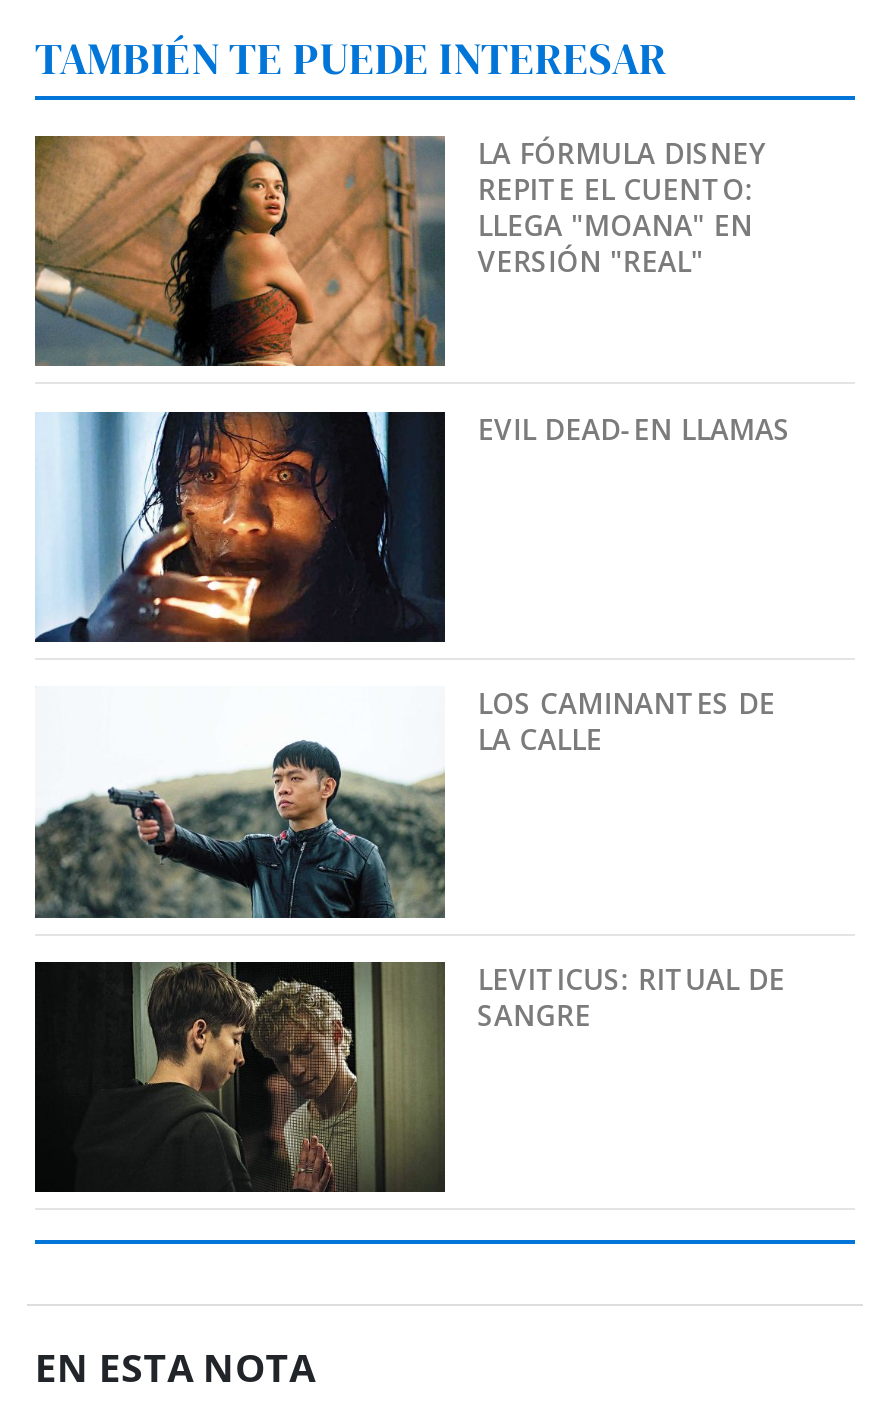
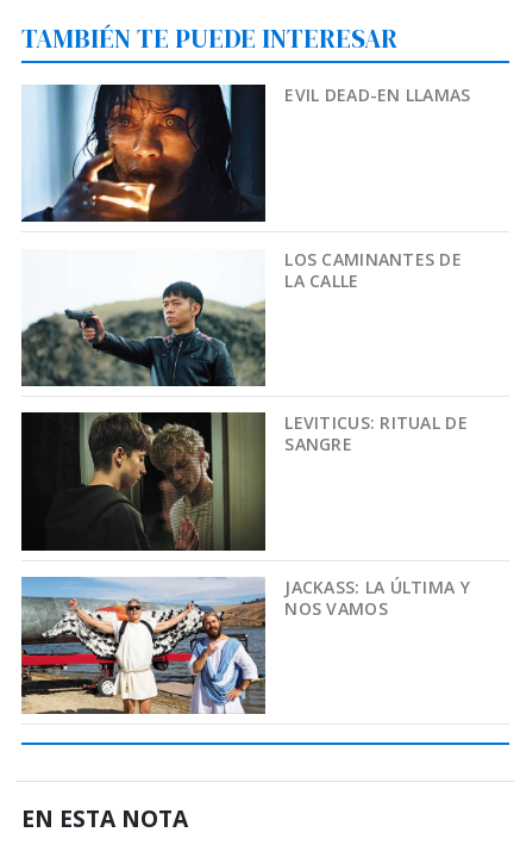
- [image]
- LA FÓRMULA DISNEY
- REPITE EL CUENTO:
- LLEGA "MOANA" EN
- VERSIÓN "REAL"

moved up: [image] | EVIL DEAD-EN LLAMAS | LOS CAMINANTES DE | LA CALLE | LEVITICUS: RITUAL DE | SANGRE

moved up: [image]

+ [image]
+ JACKASS: LA ÚLTIMA Y
+ NOS VAMOS
